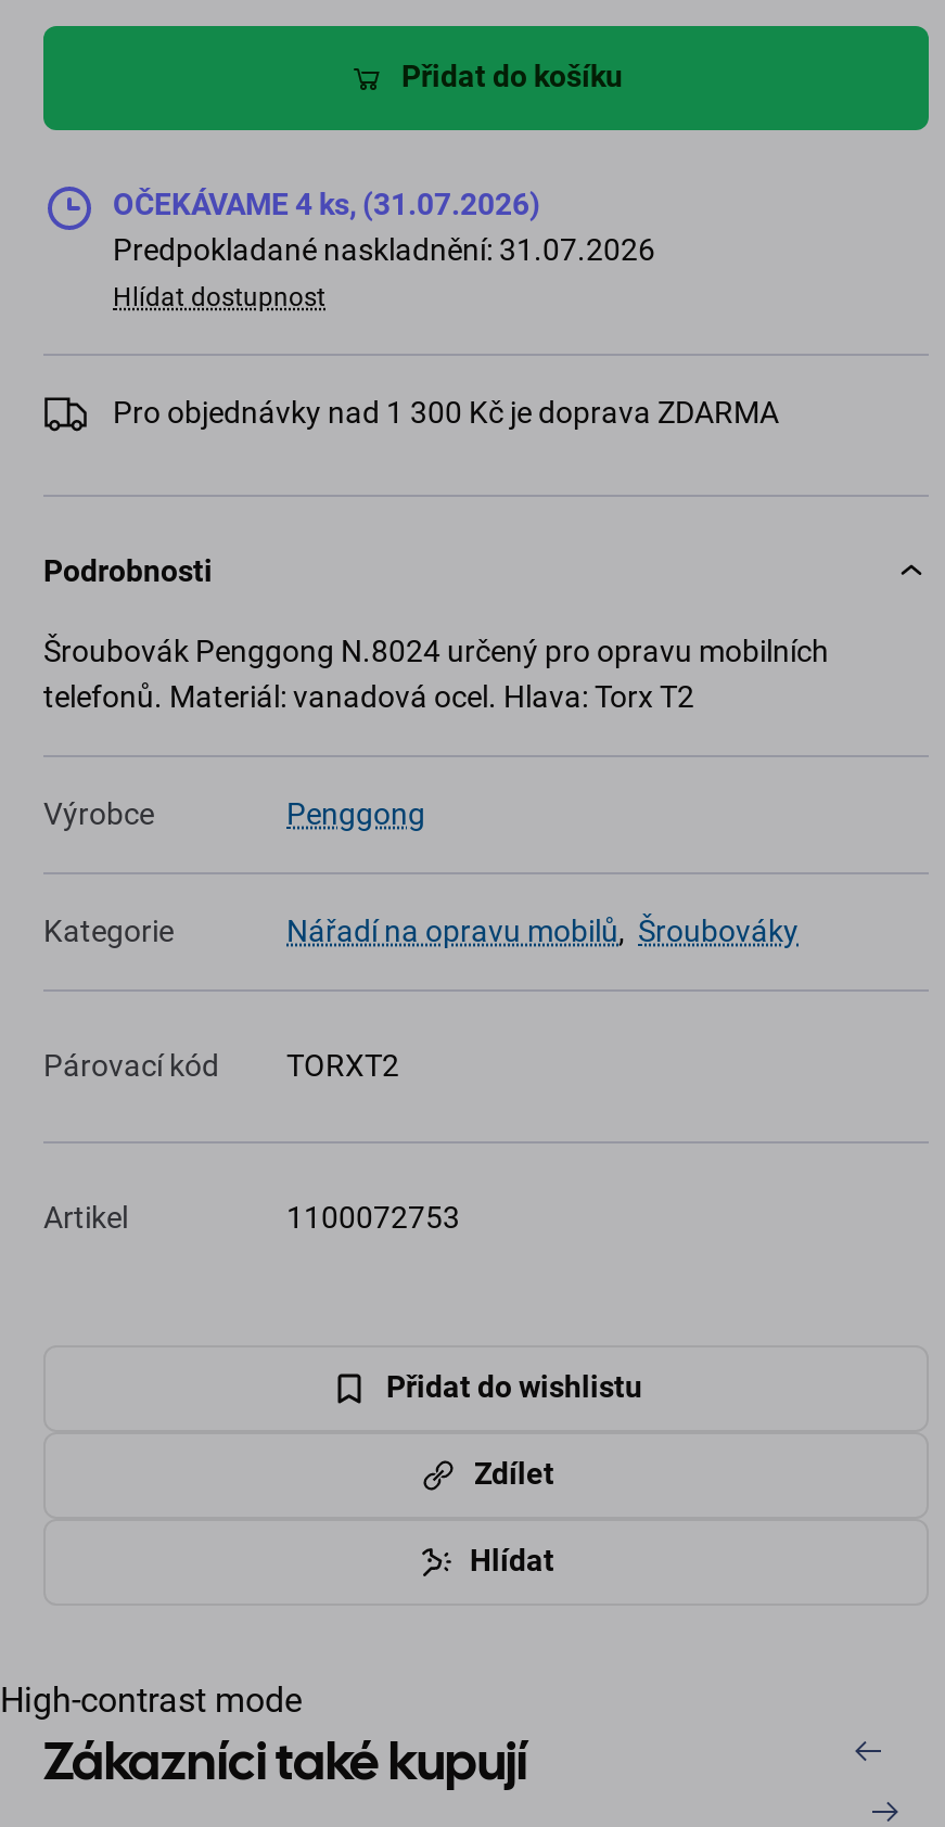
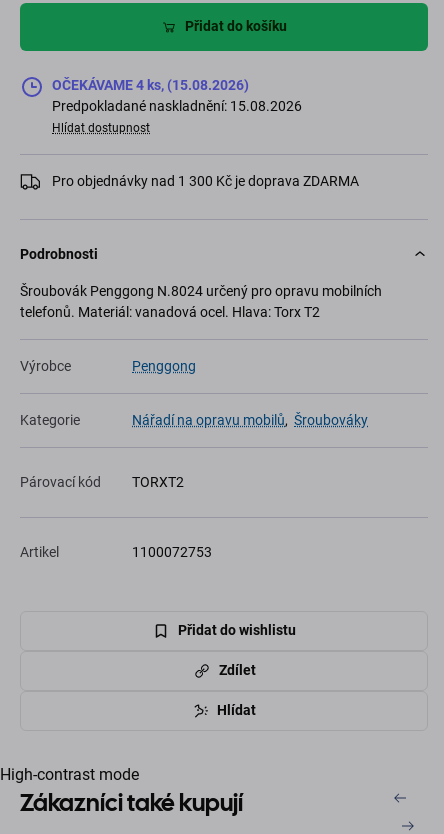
- OČEKÁVAME 4 ks, (31.07.2026)
+ OČEKÁVAME 4 ks, (15.08.2026)

- Predpokladané naskladnění: 31.07.2026
+ Predpokladané naskladnění: 15.08.2026
